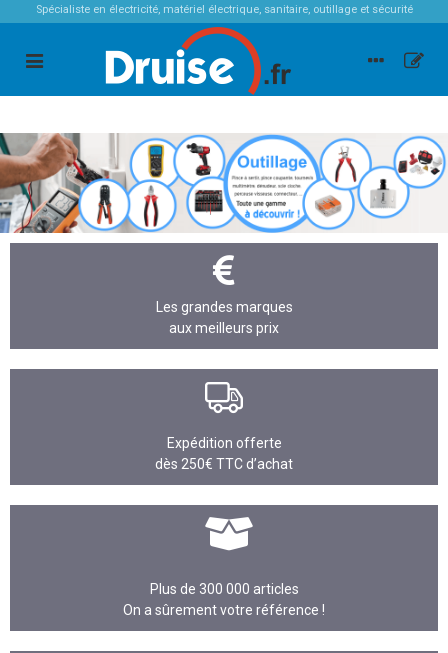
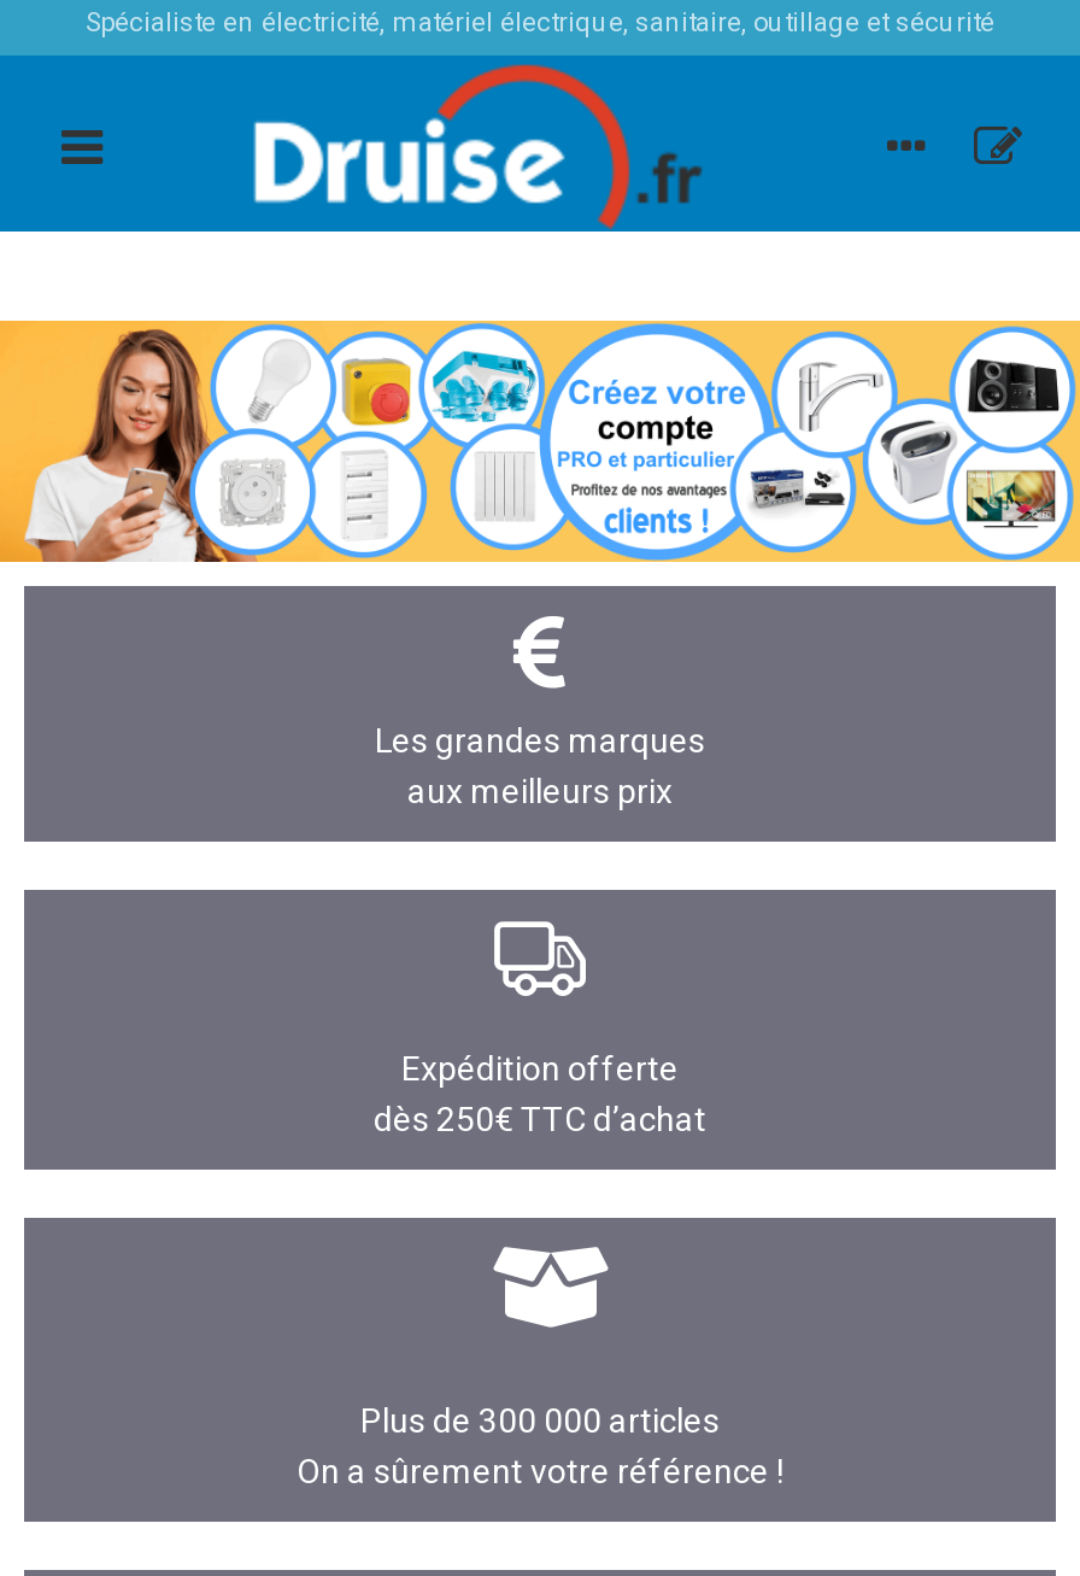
- [image]
+ [image]
